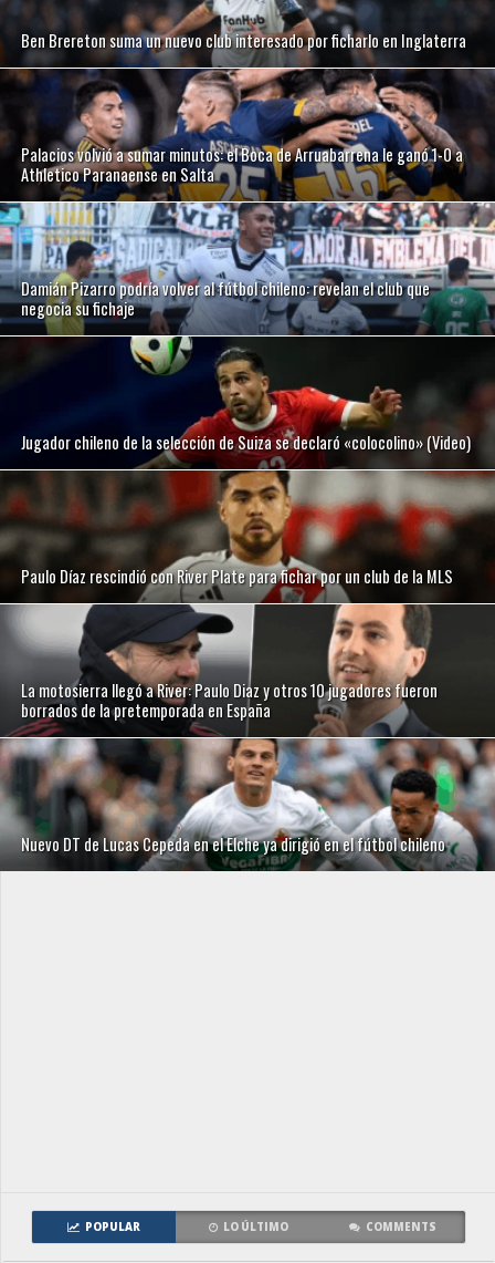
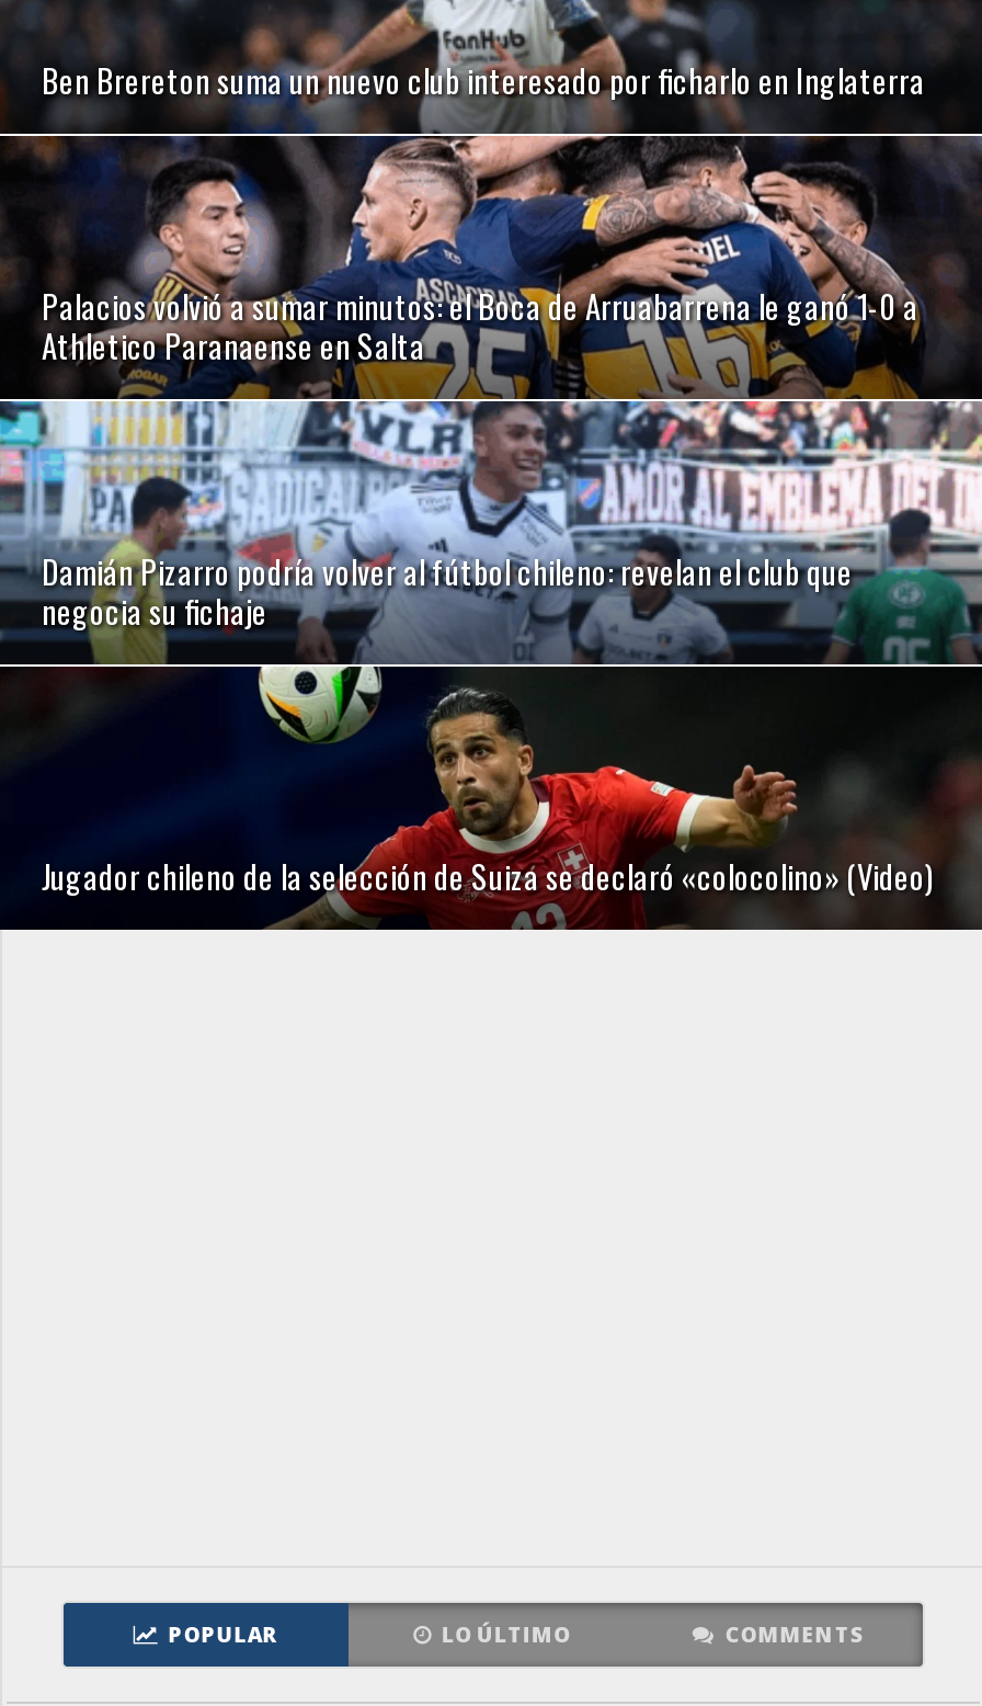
- [image]
- Paulo Díaz rescindió con River Plate para fichar por un club de la MLS

- [image]
- La motosierra llegó a River: Paulo Diaz y otros 10 jugadores fueron
- borrados de la pretemporada en España

- Nuevo DT de Lucas Cepeda en el Elche ya dirigió en el fútbol chileno
